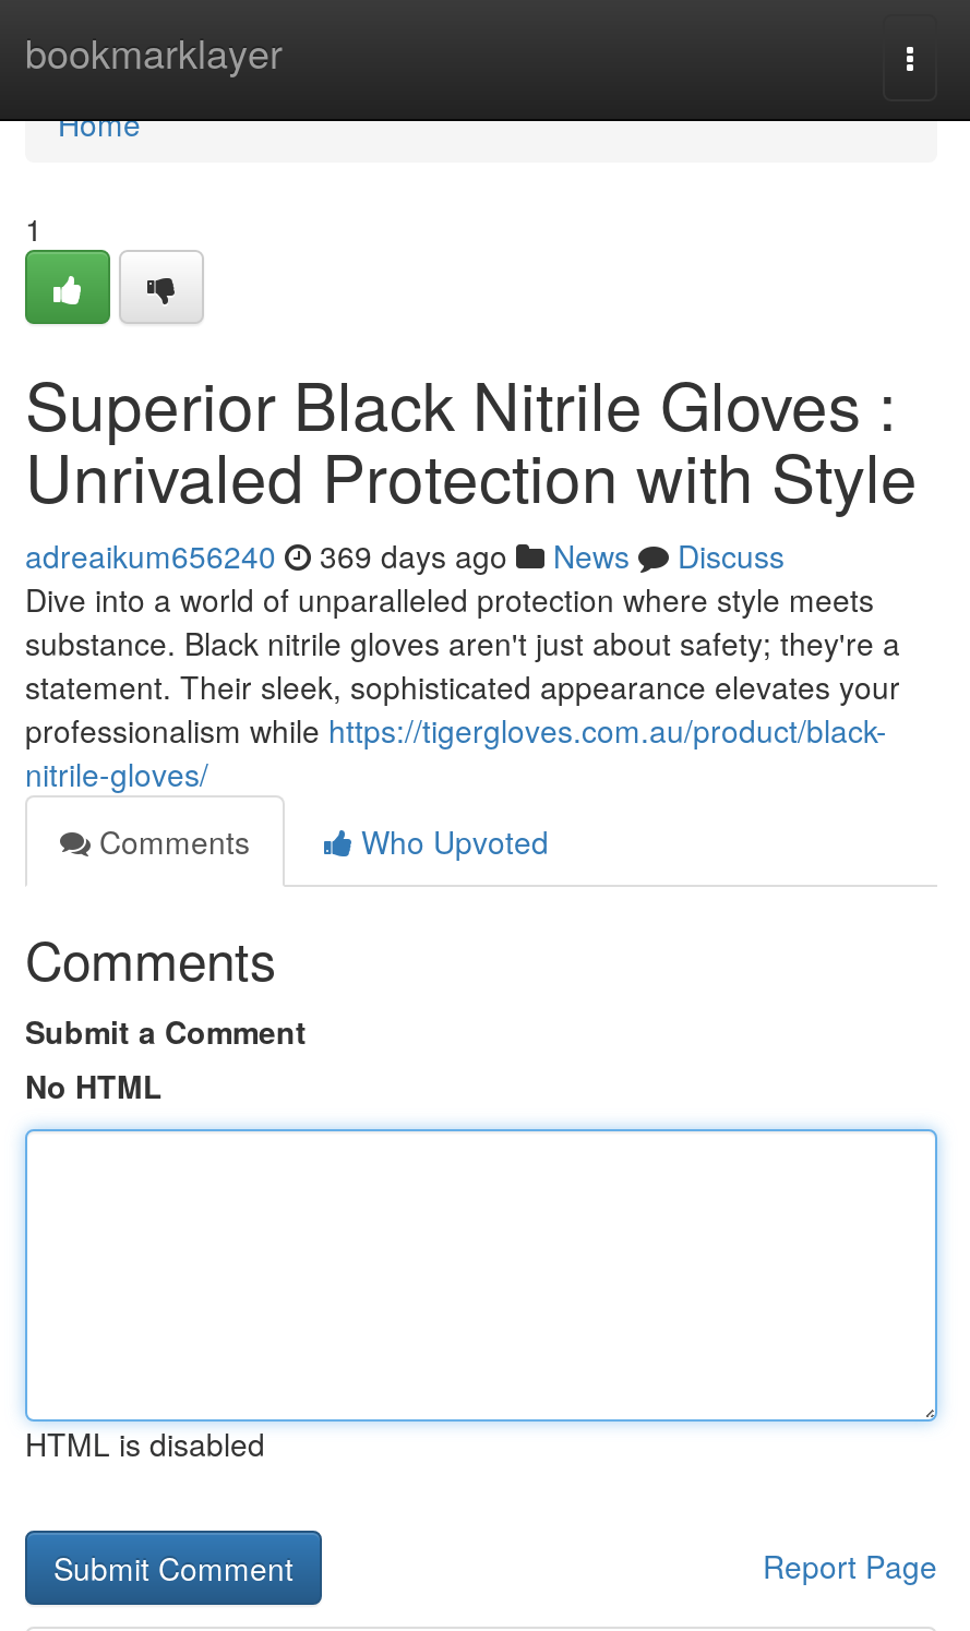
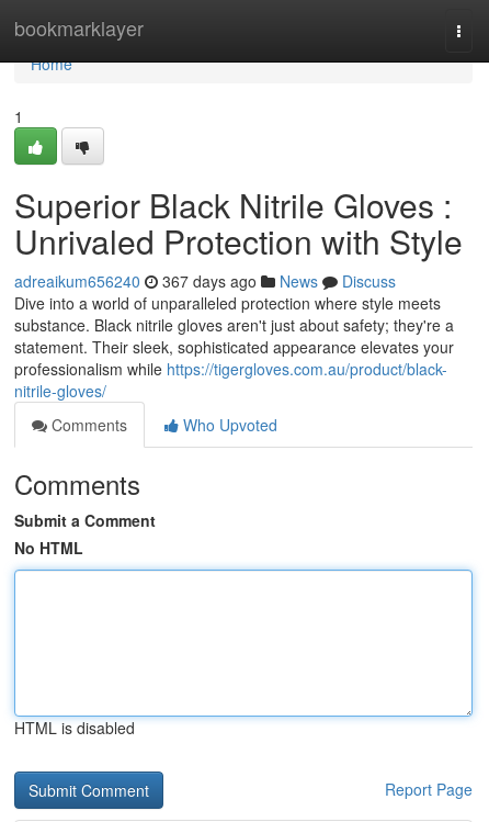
- adreaikum656240 369 days ago News Discuss
+ adreaikum656240 367 days ago News Discuss
